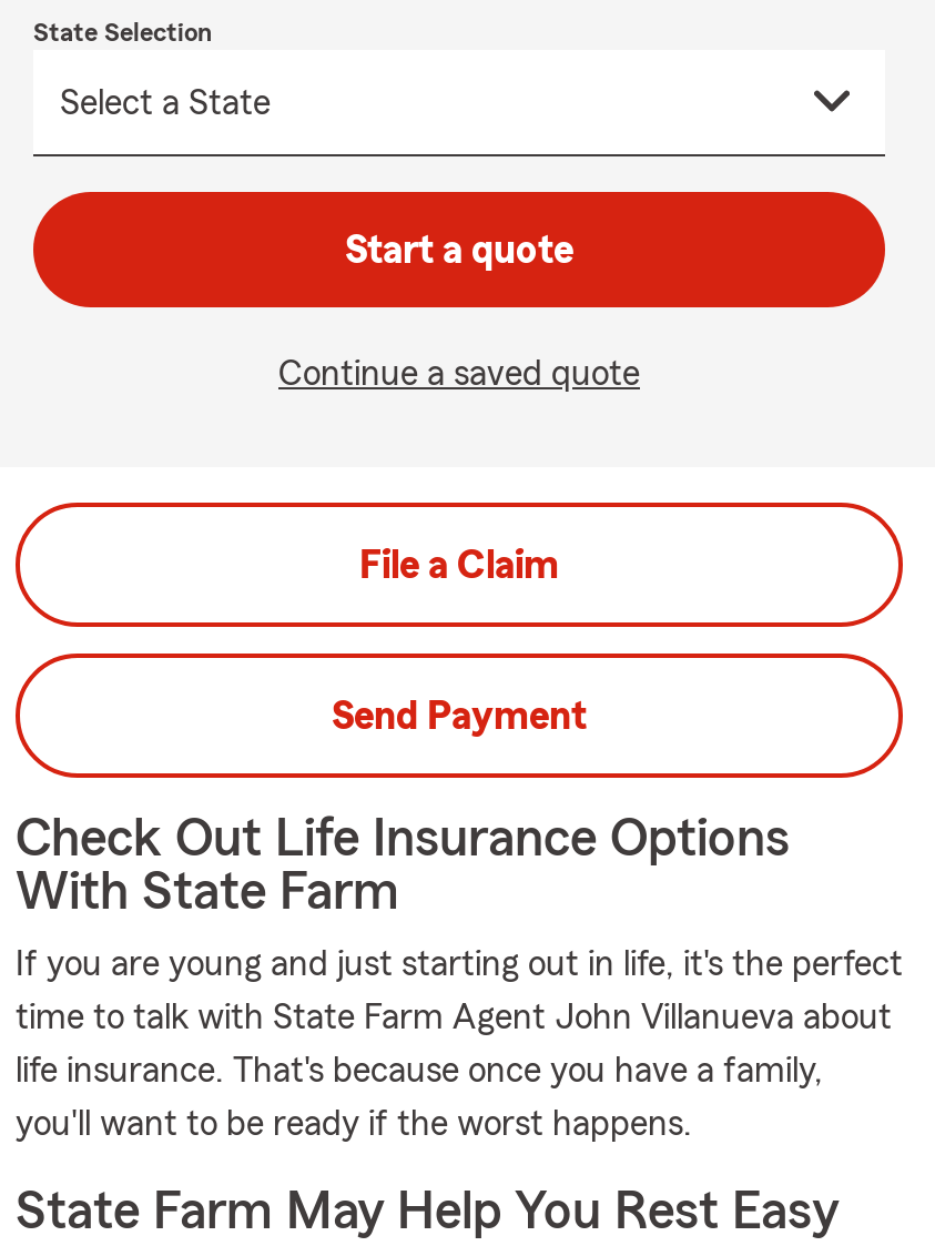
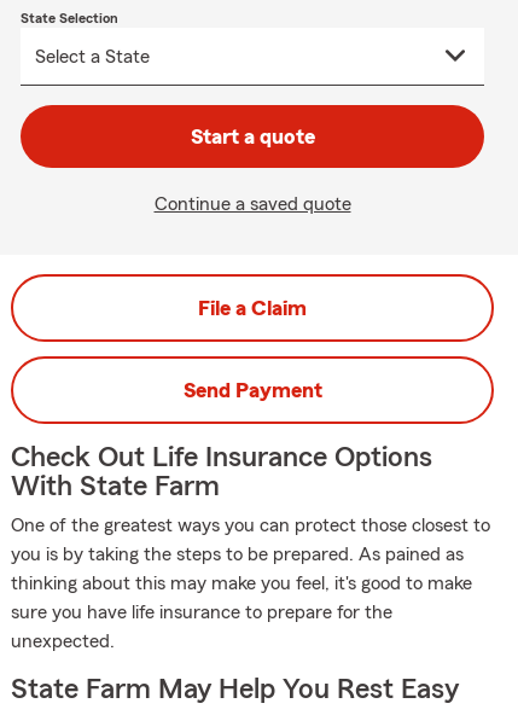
- If you are young and just starting out in life, it's the perfect
- time to talk with State Farm Agent John Villanueva about
- life insurance. That's because once you have a family,
- you'll want to be ready if the worst happens.
+ One of the greatest ways you can protect those closest to
+ you is by taking the steps to be prepared. As pained as
+ thinking about this may make you feel, it's good to make
+ sure you have life insurance to prepare for the
+ unexpected.
